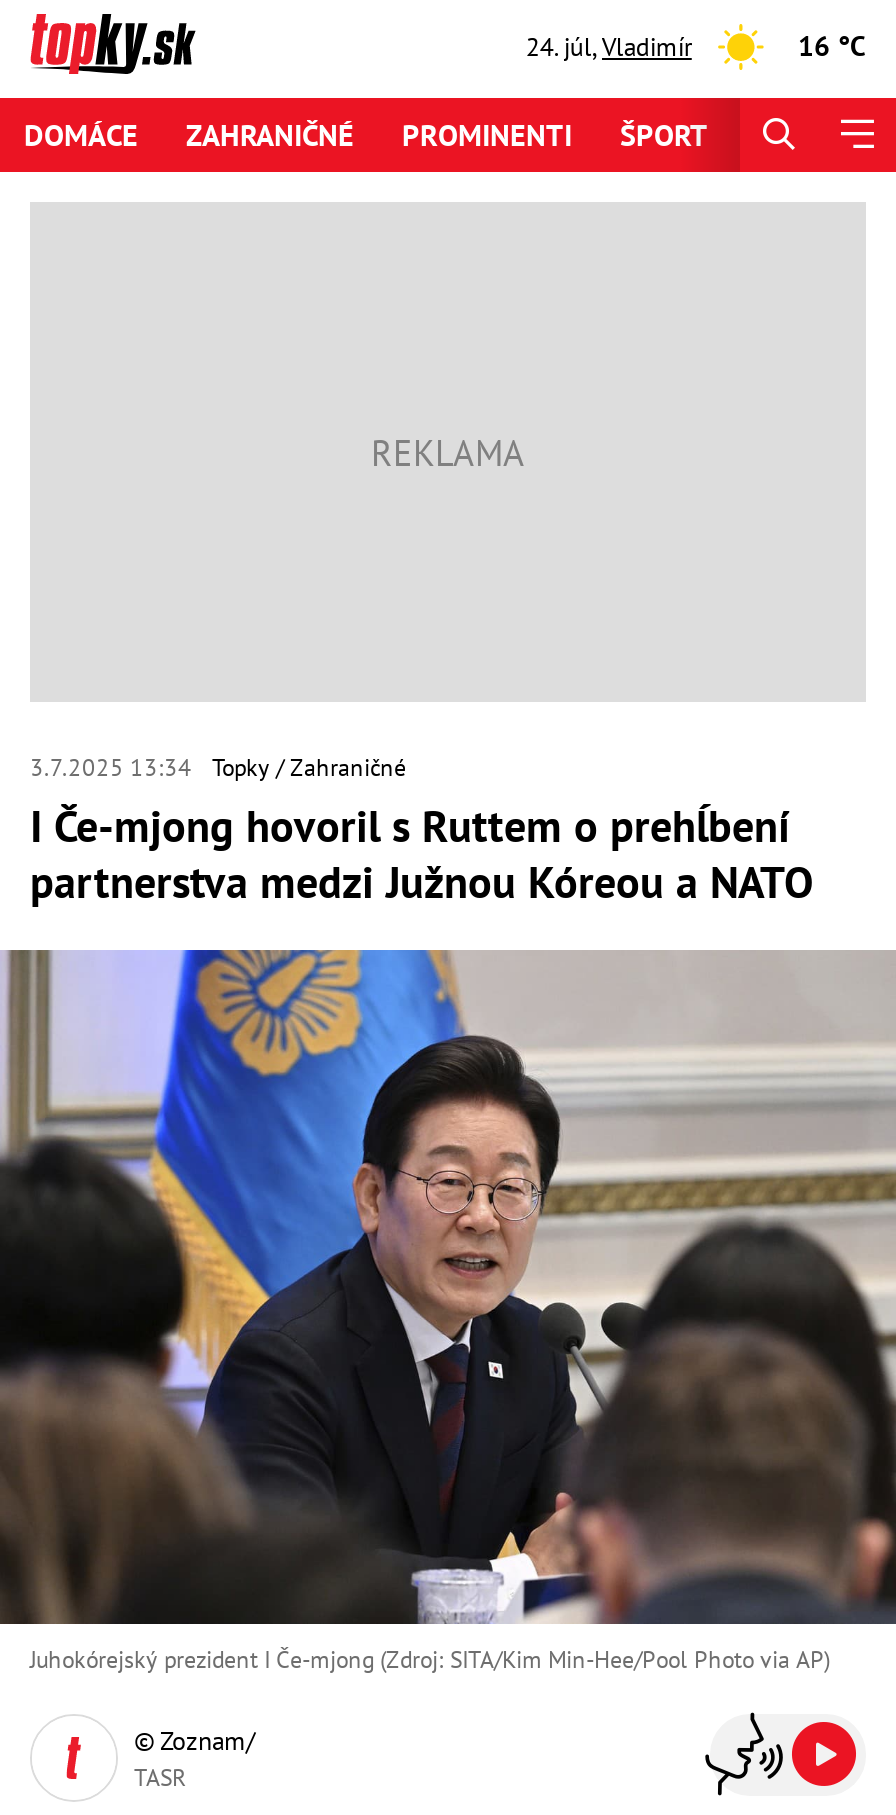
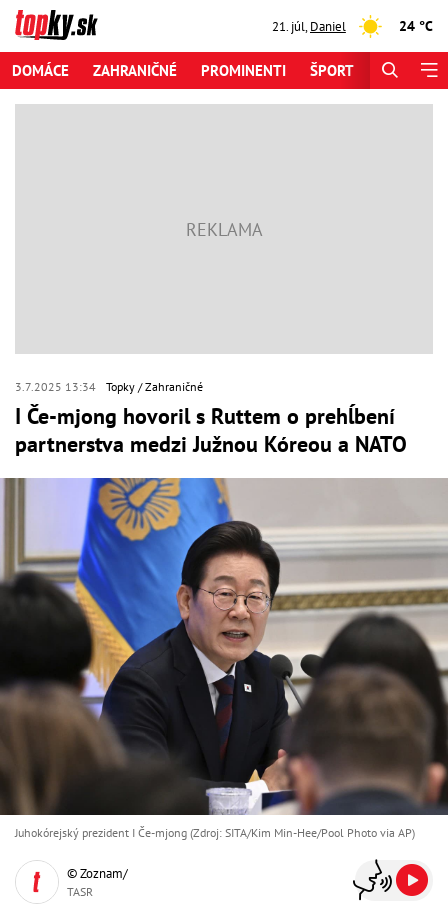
- 24. júl, Vladimír
+ 21. júl, Daniel

- 16 °C
+ 24 °C
